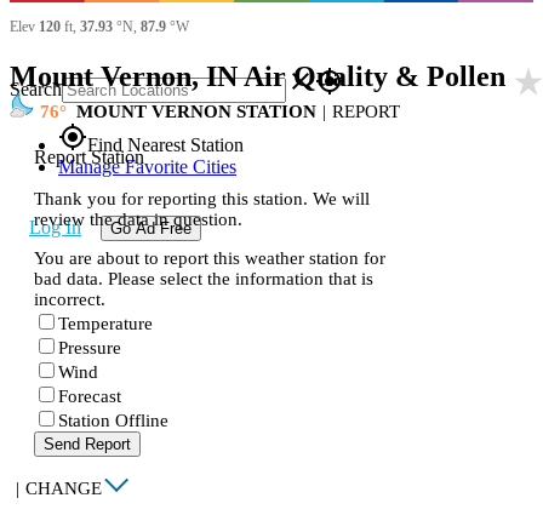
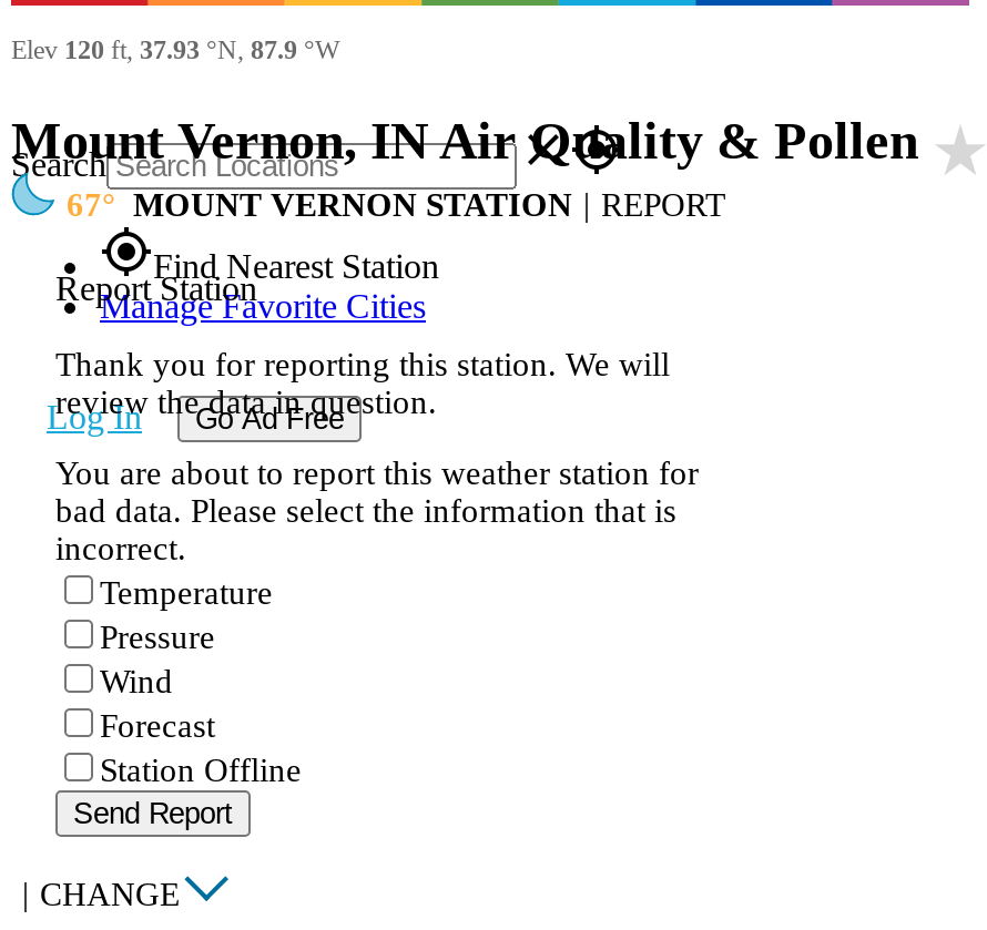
- 76
+ 67
